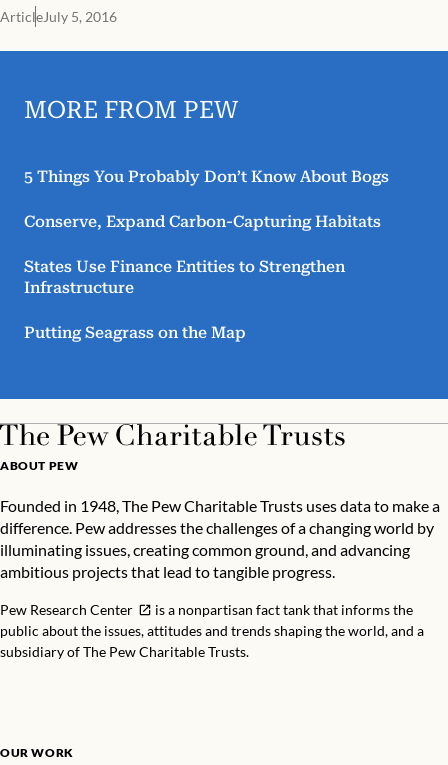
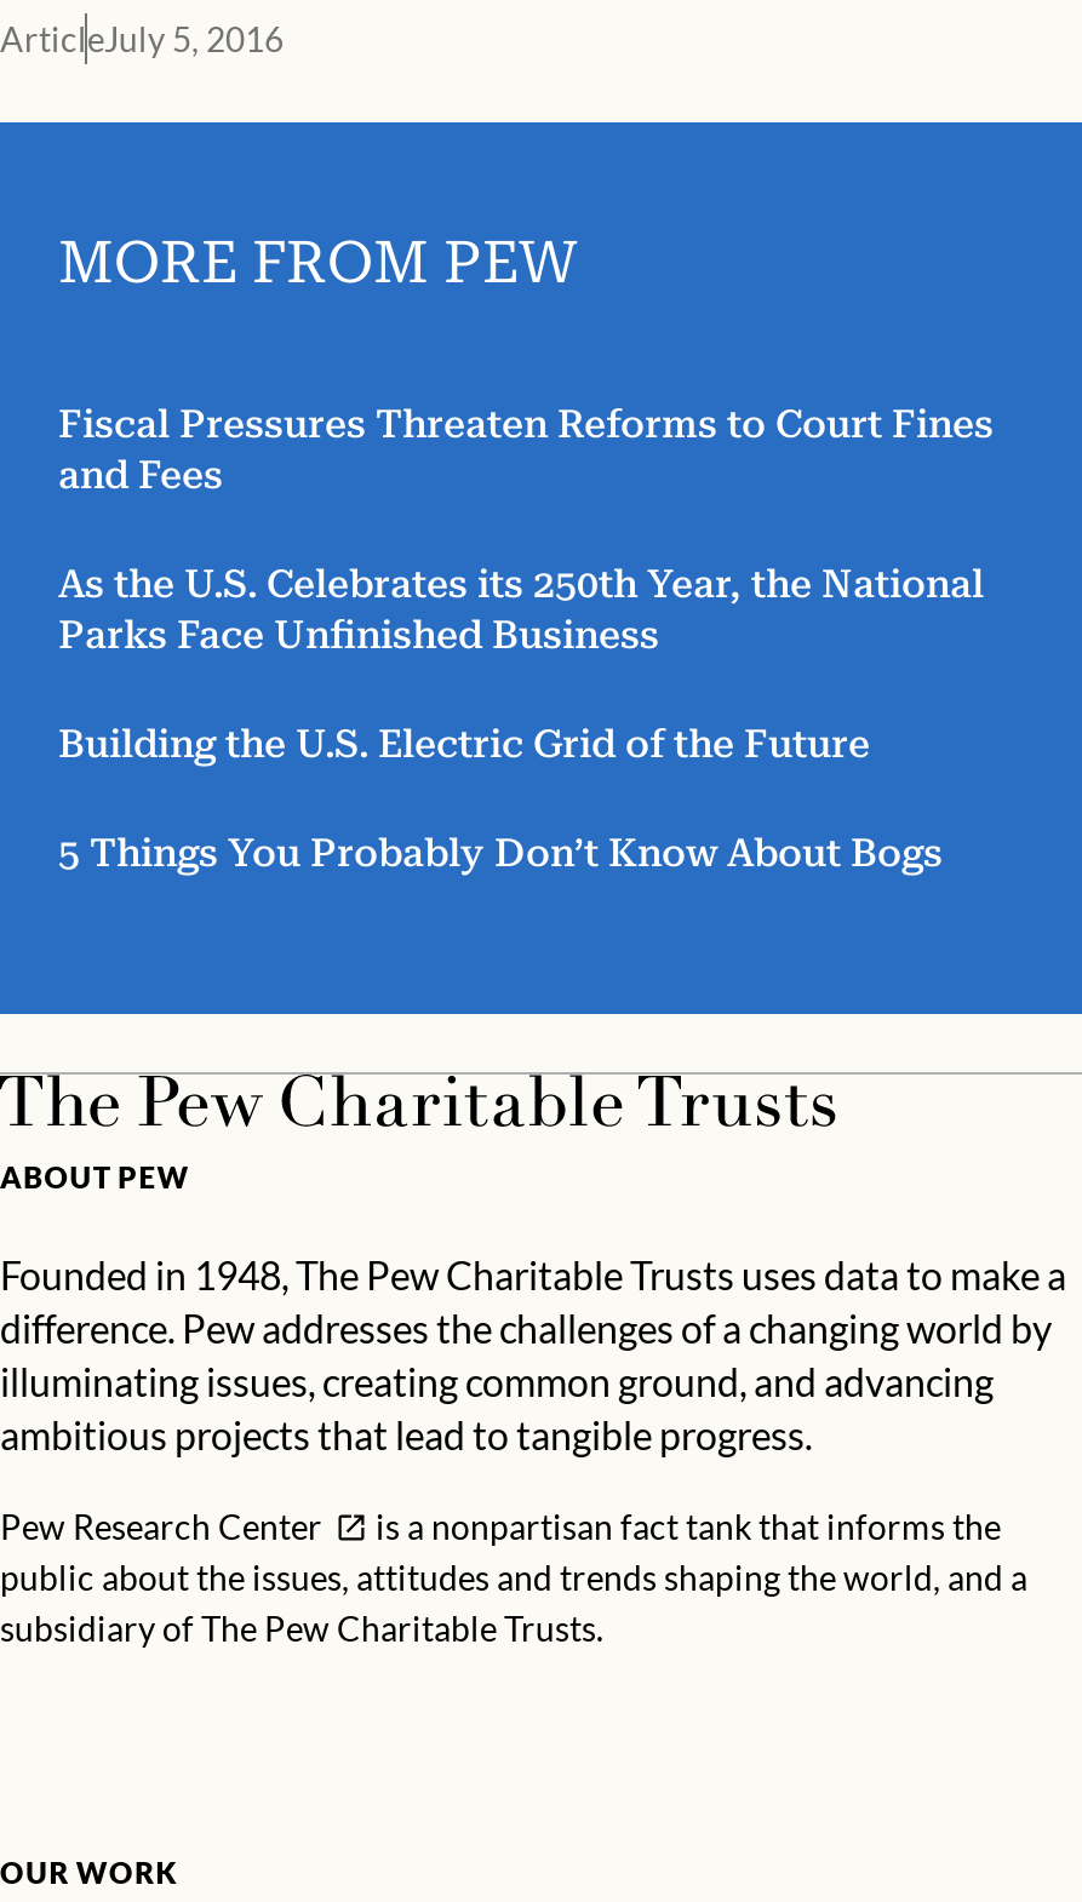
+ Fiscal Pressures Threaten Reforms to Court Fines
+ and Fees
+ As the U.S. Celebrates its 250th Year, the National
+ Parks Face Unfinished Business
+ Building the U.S. Electric Grid of the Future

moved down: 5 Things You Probably Don’t Know About Bogs

- Conserve, Expand Carbon-Capturing Habitats
- States Use Finance Entities to Strengthen
- Infrastructure
- Putting Seagrass on the Map
